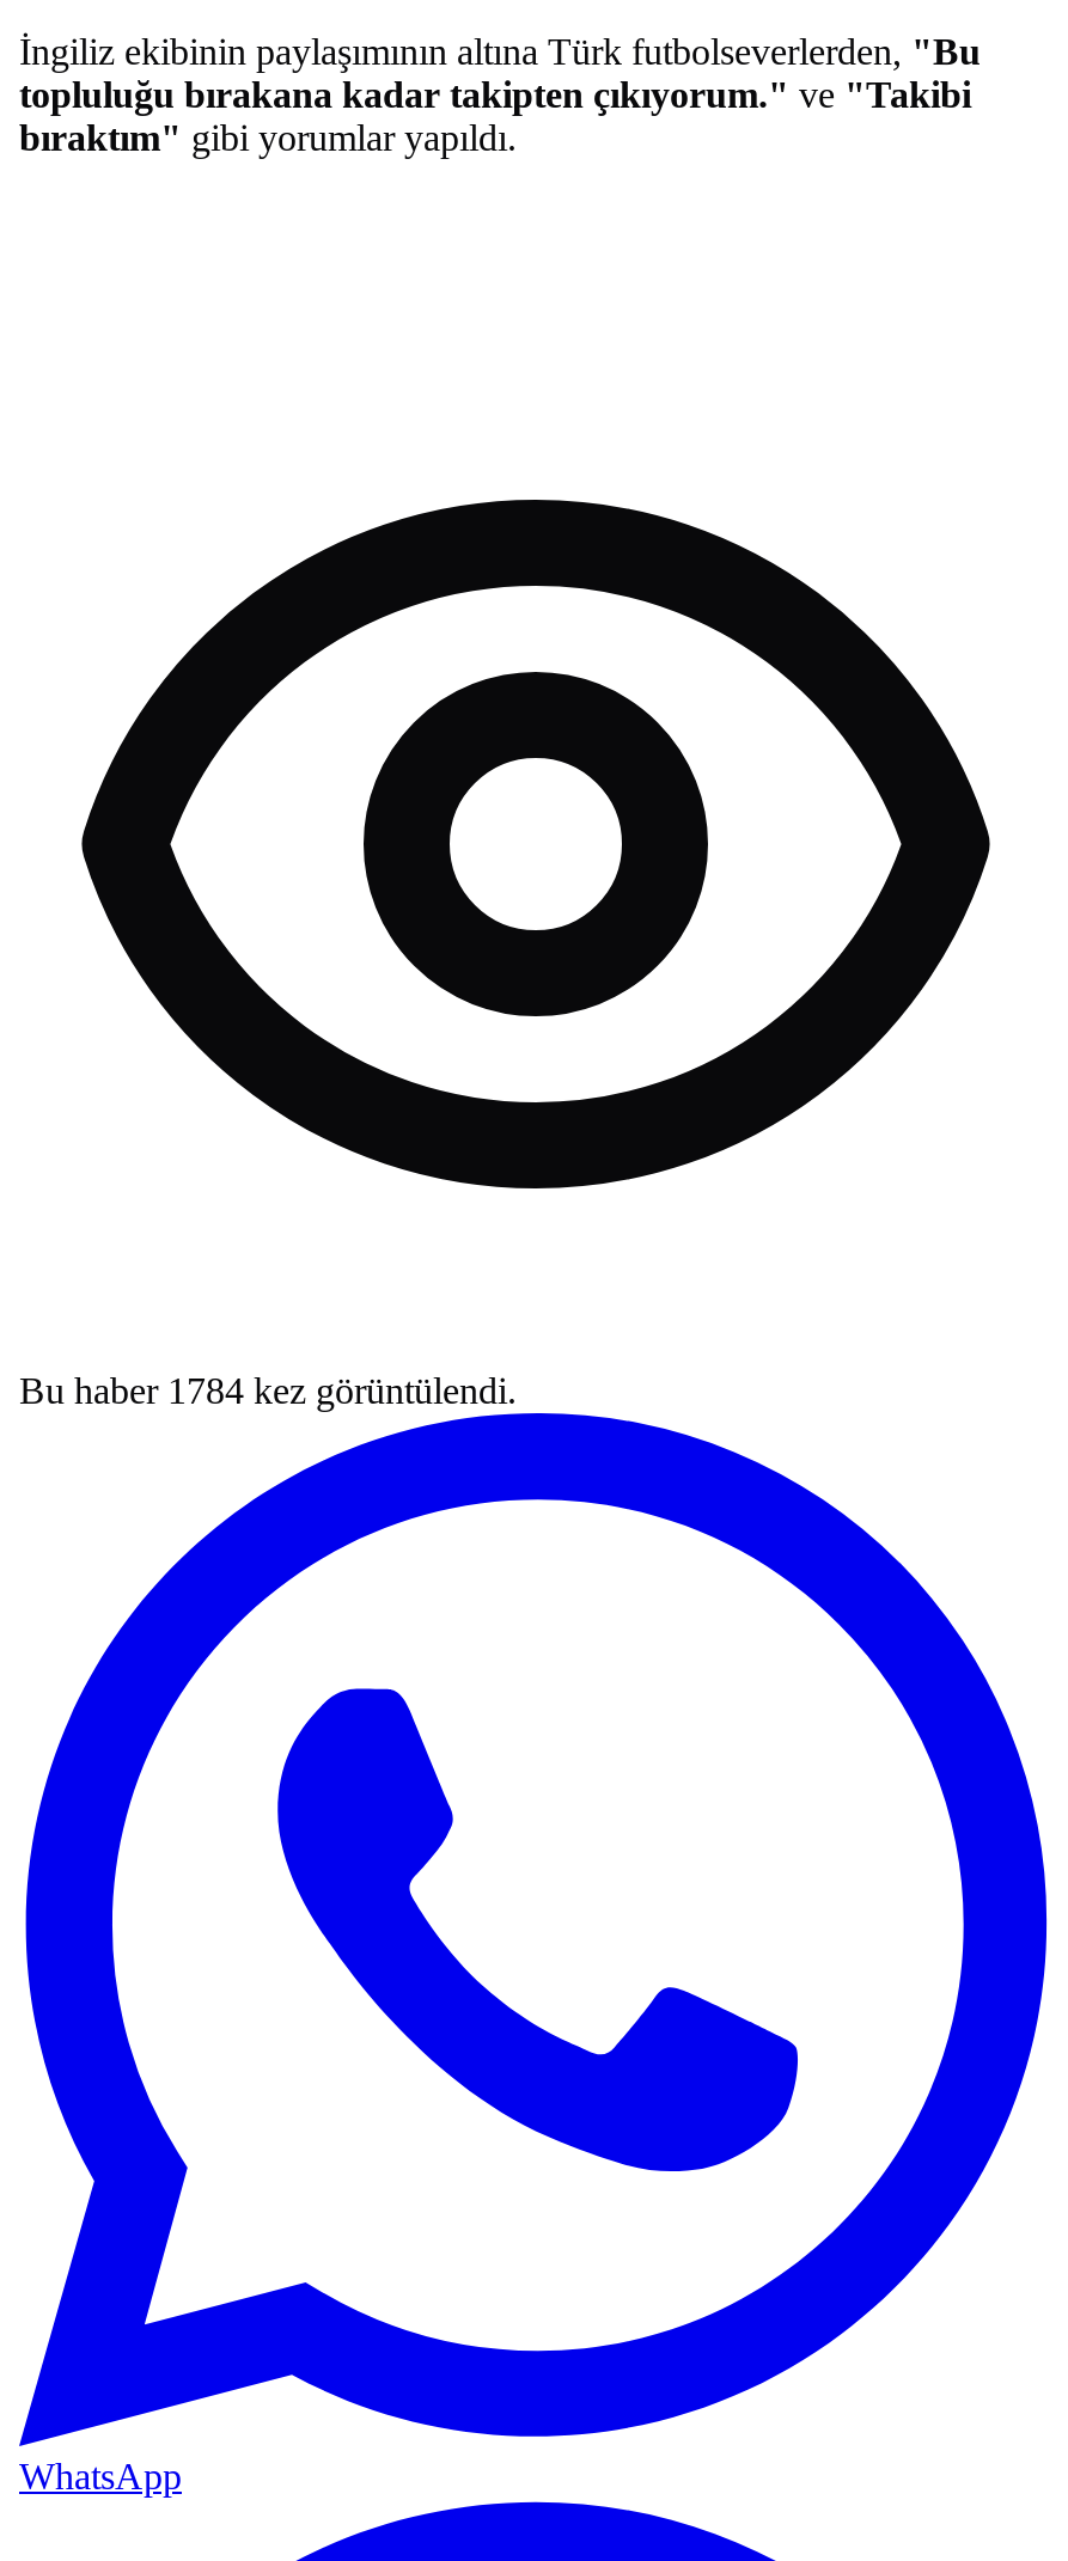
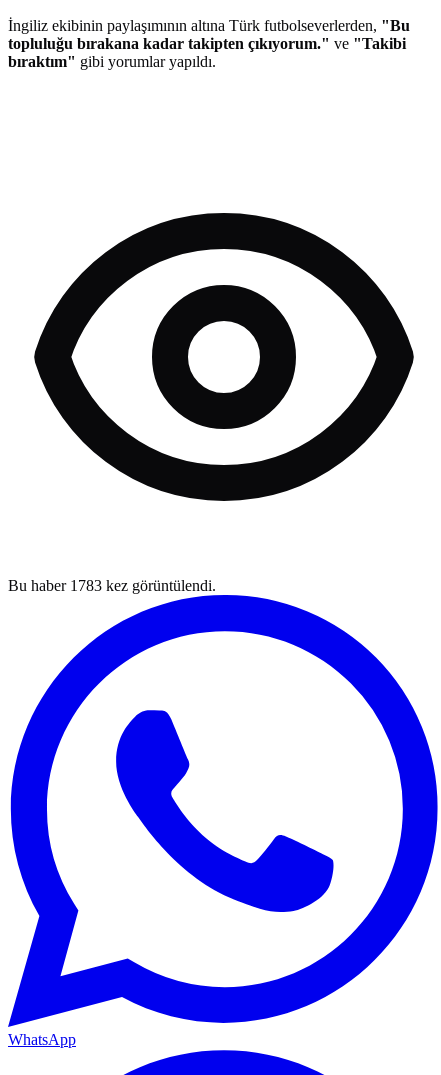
- Bu haber 1784 kez görüntülendi.
+ Bu haber 1783 kez görüntülendi.
